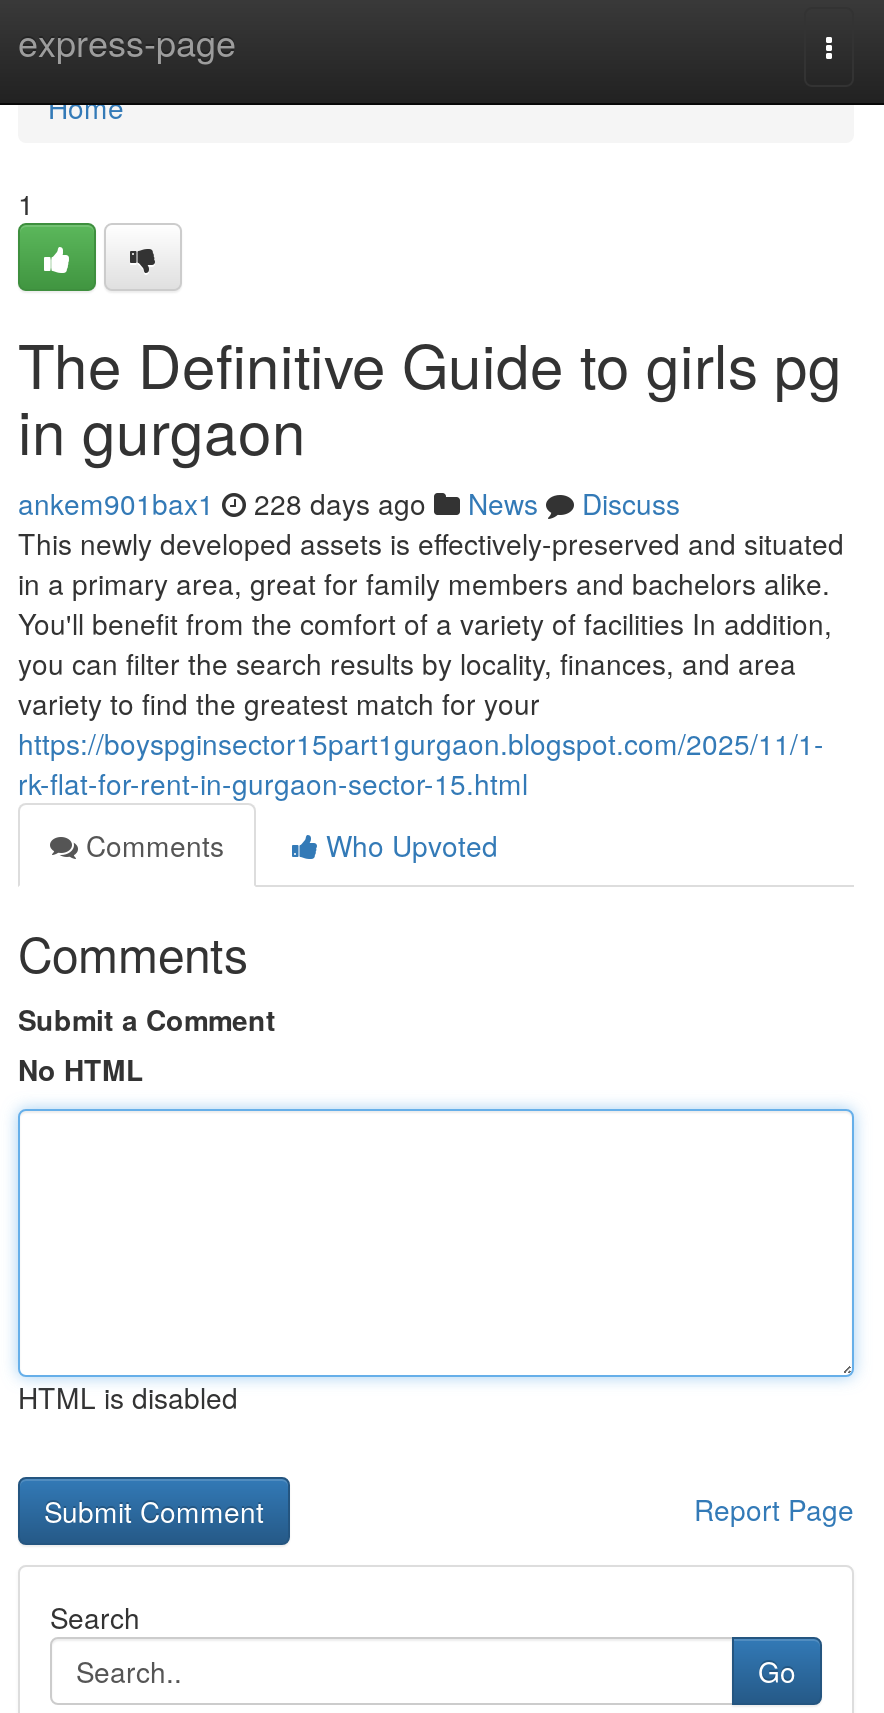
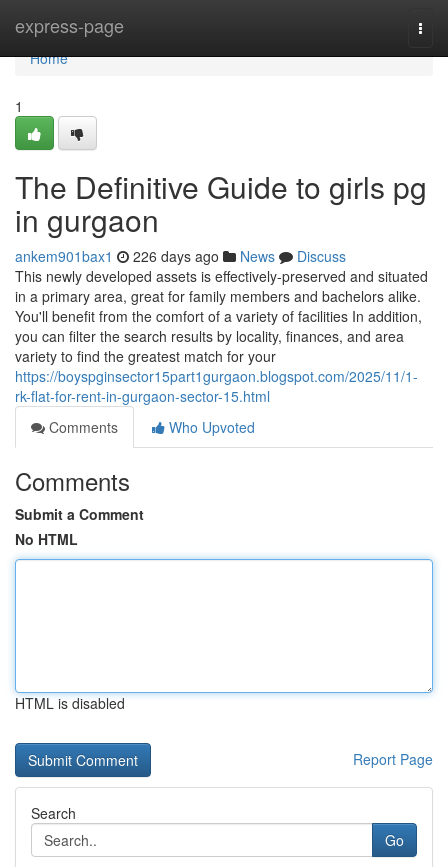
- ankem901bax1 228 days ago News Discuss
+ ankem901bax1 226 days ago News Discuss
